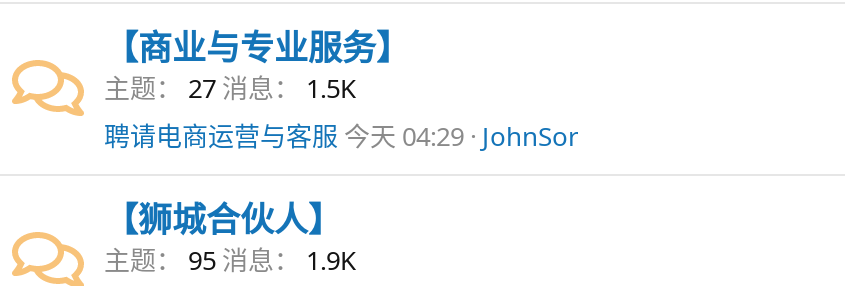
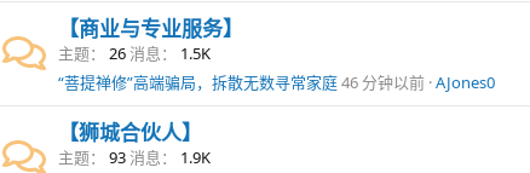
- 主题 27 消息 1.5K
+ 主题 26 消息 1.5K

- 聘请电商运营与客服 今天 04:29 JohnSor
+ “菩提禅修”高端骗局，拆散无数寻常家庭 46 分钟以前 AJones0

- 主题 95 消息 1.9K
+ 主题 93 消息 1.9K
